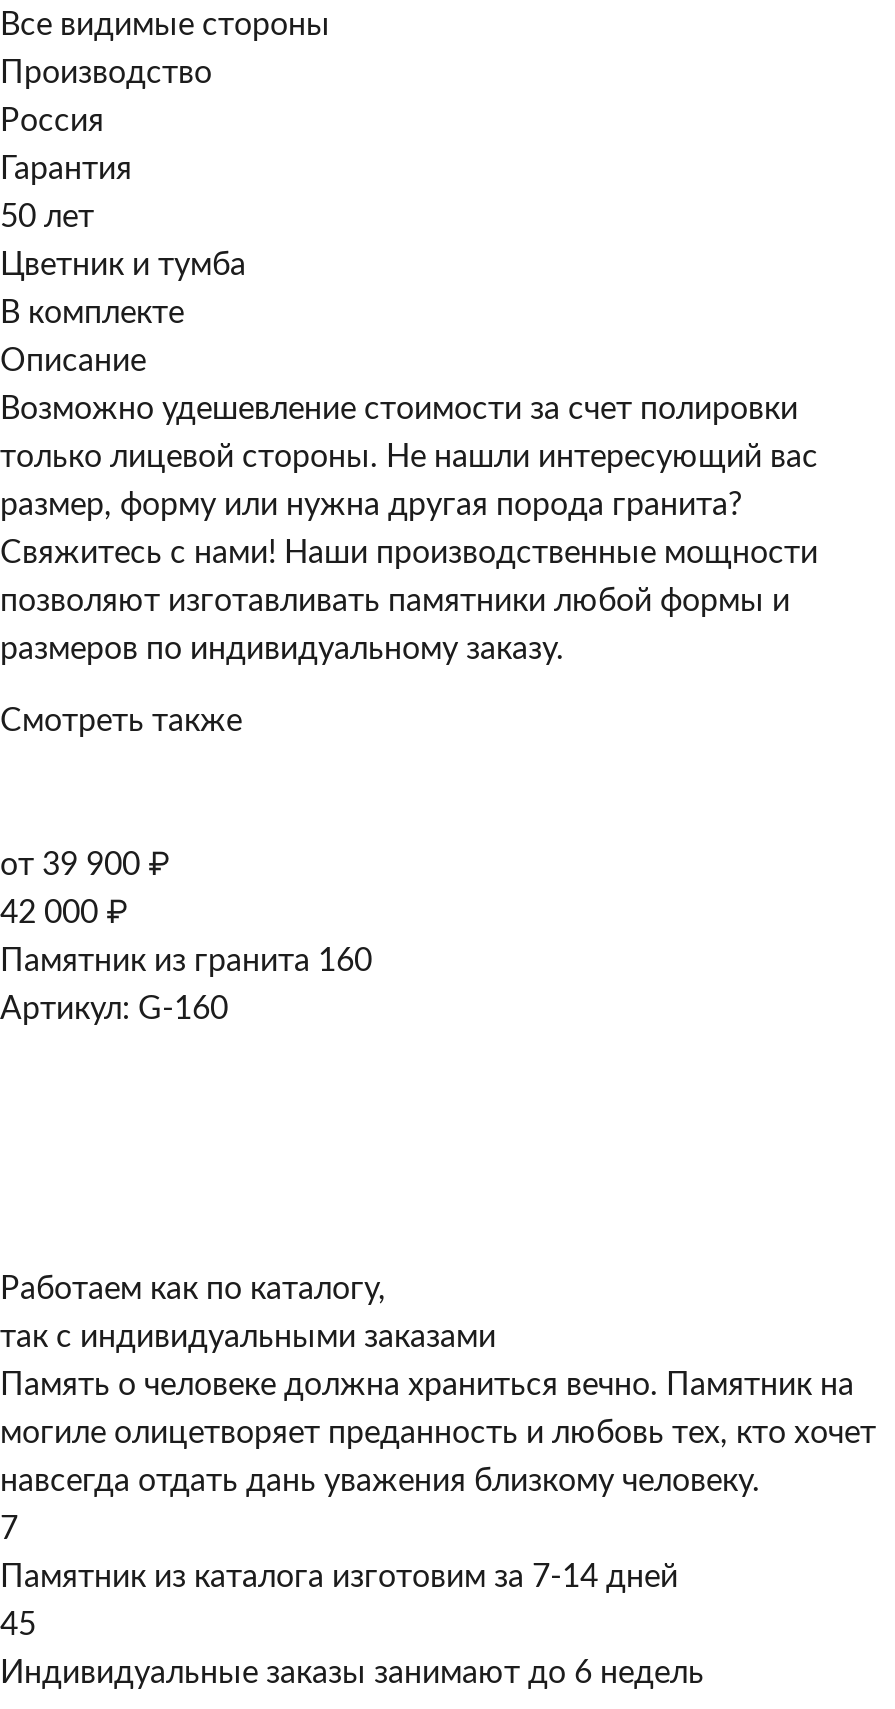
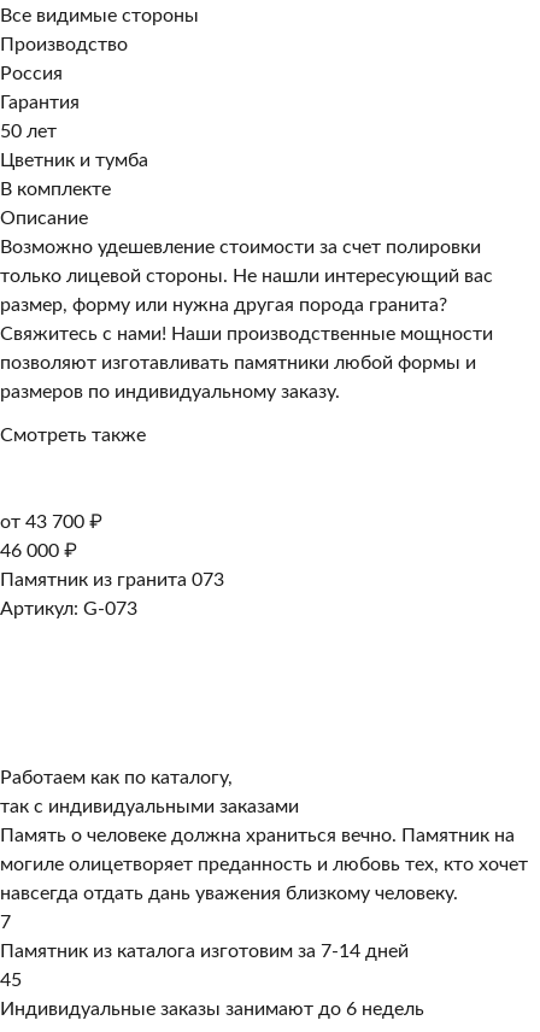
- от 39 900 ₽
+ от 43 700 ₽

- 42 000 ₽
+ 46 000 ₽

- Памятник из гранита 160
+ Памятник из гранита 073

- Артикул: G-160
+ Артикул: G-073
